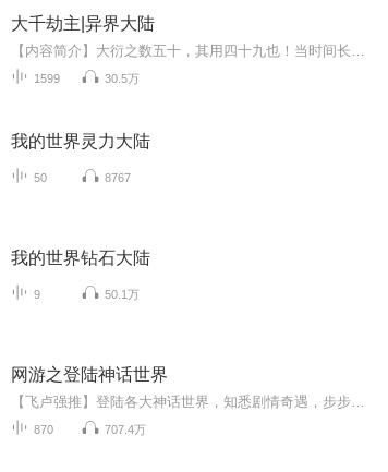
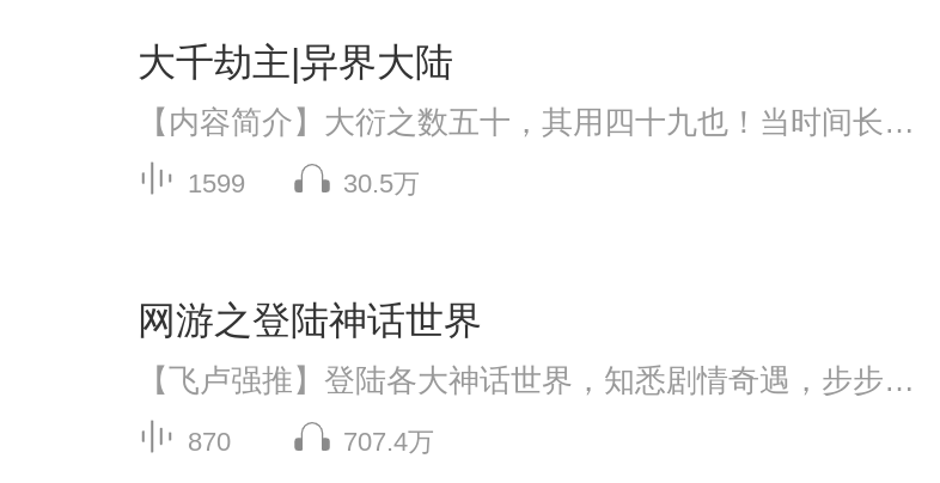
- 我的世界灵力大陆
- 50
- 8767

- 我的世界钻石大陆
- 9
- 50.1万
